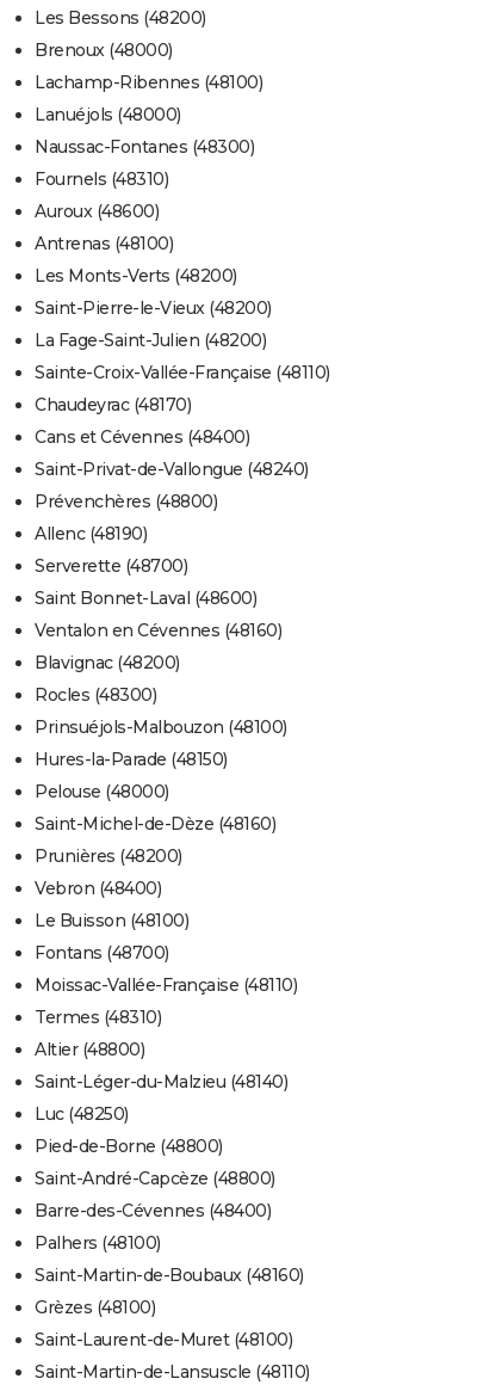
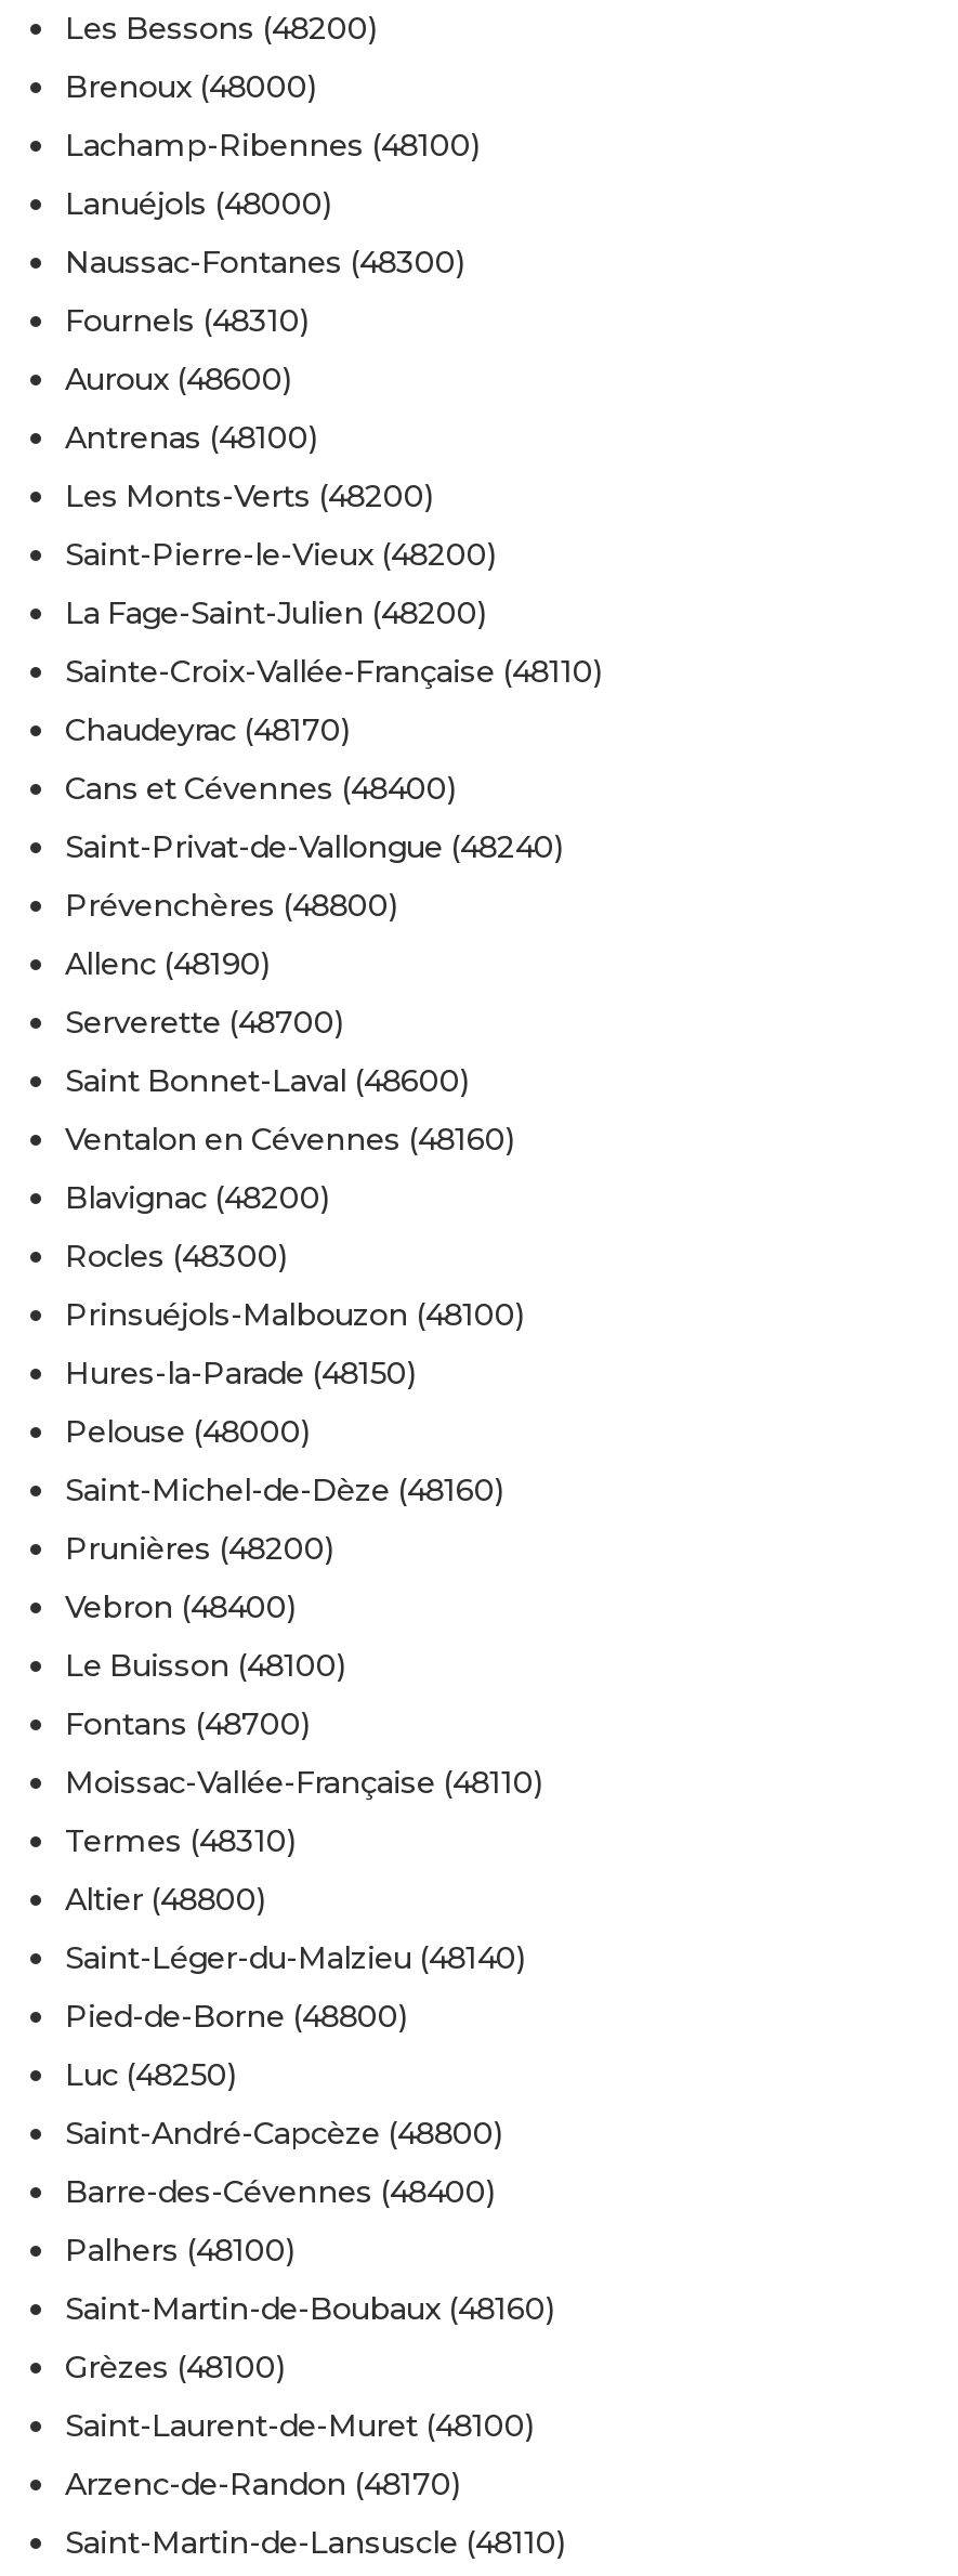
+ Pied-de-Borne (48800)

- Pied-de-Borne (48800)

+ Arzenc-de-Randon (48170)
